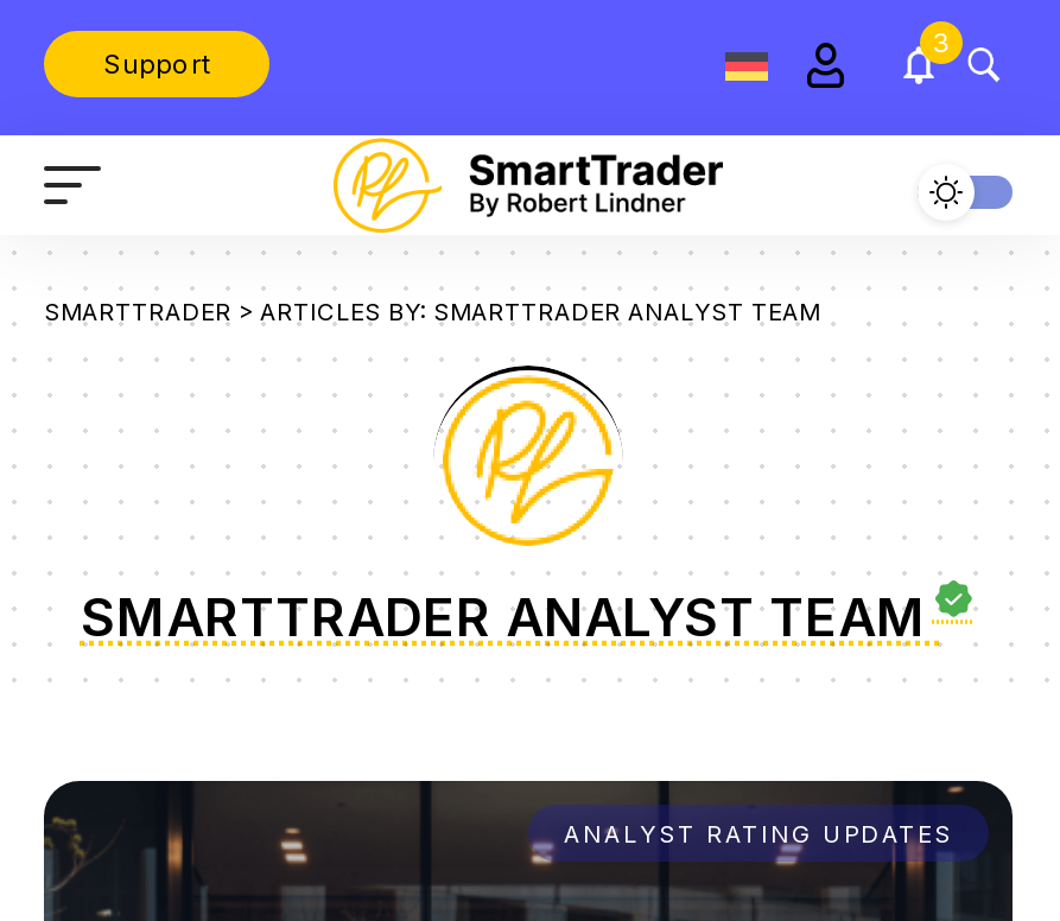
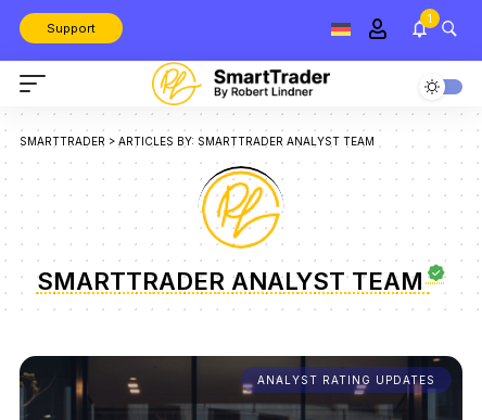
- 3
+ 1
